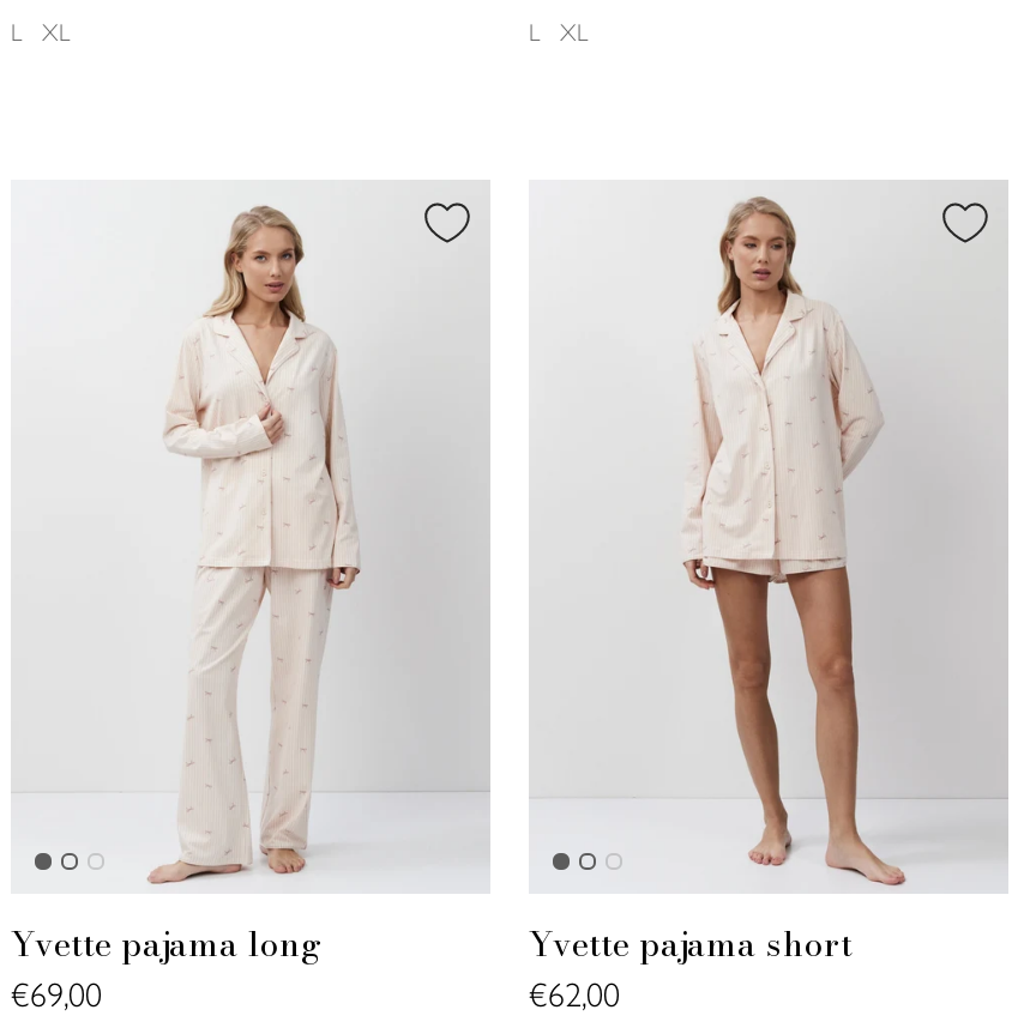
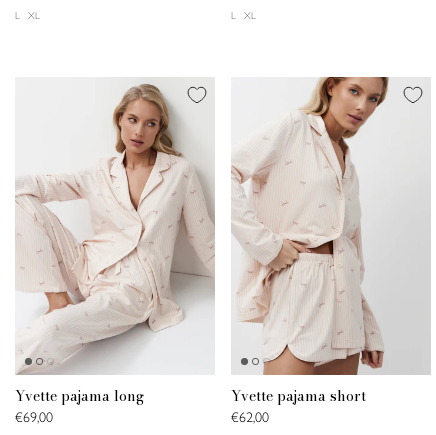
- [image]
+ [image]

- [image]
+ [image]
